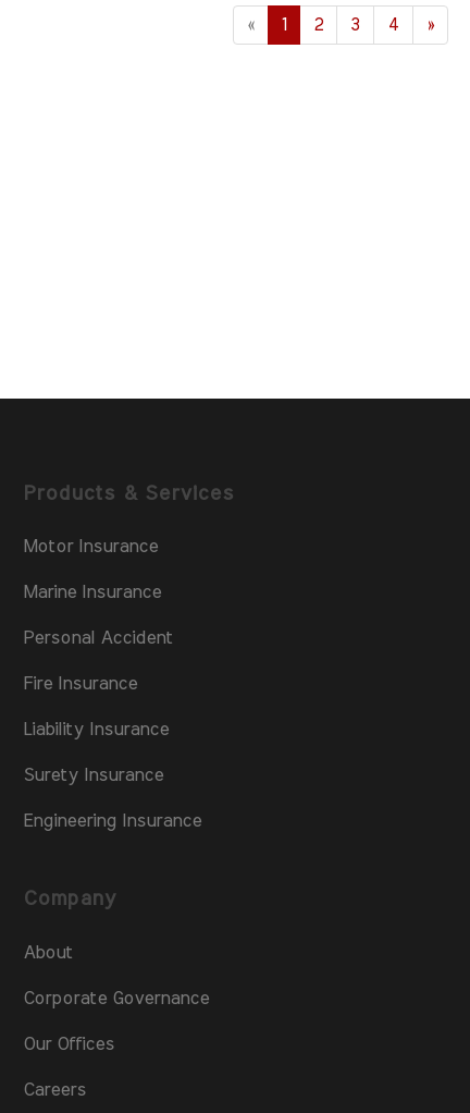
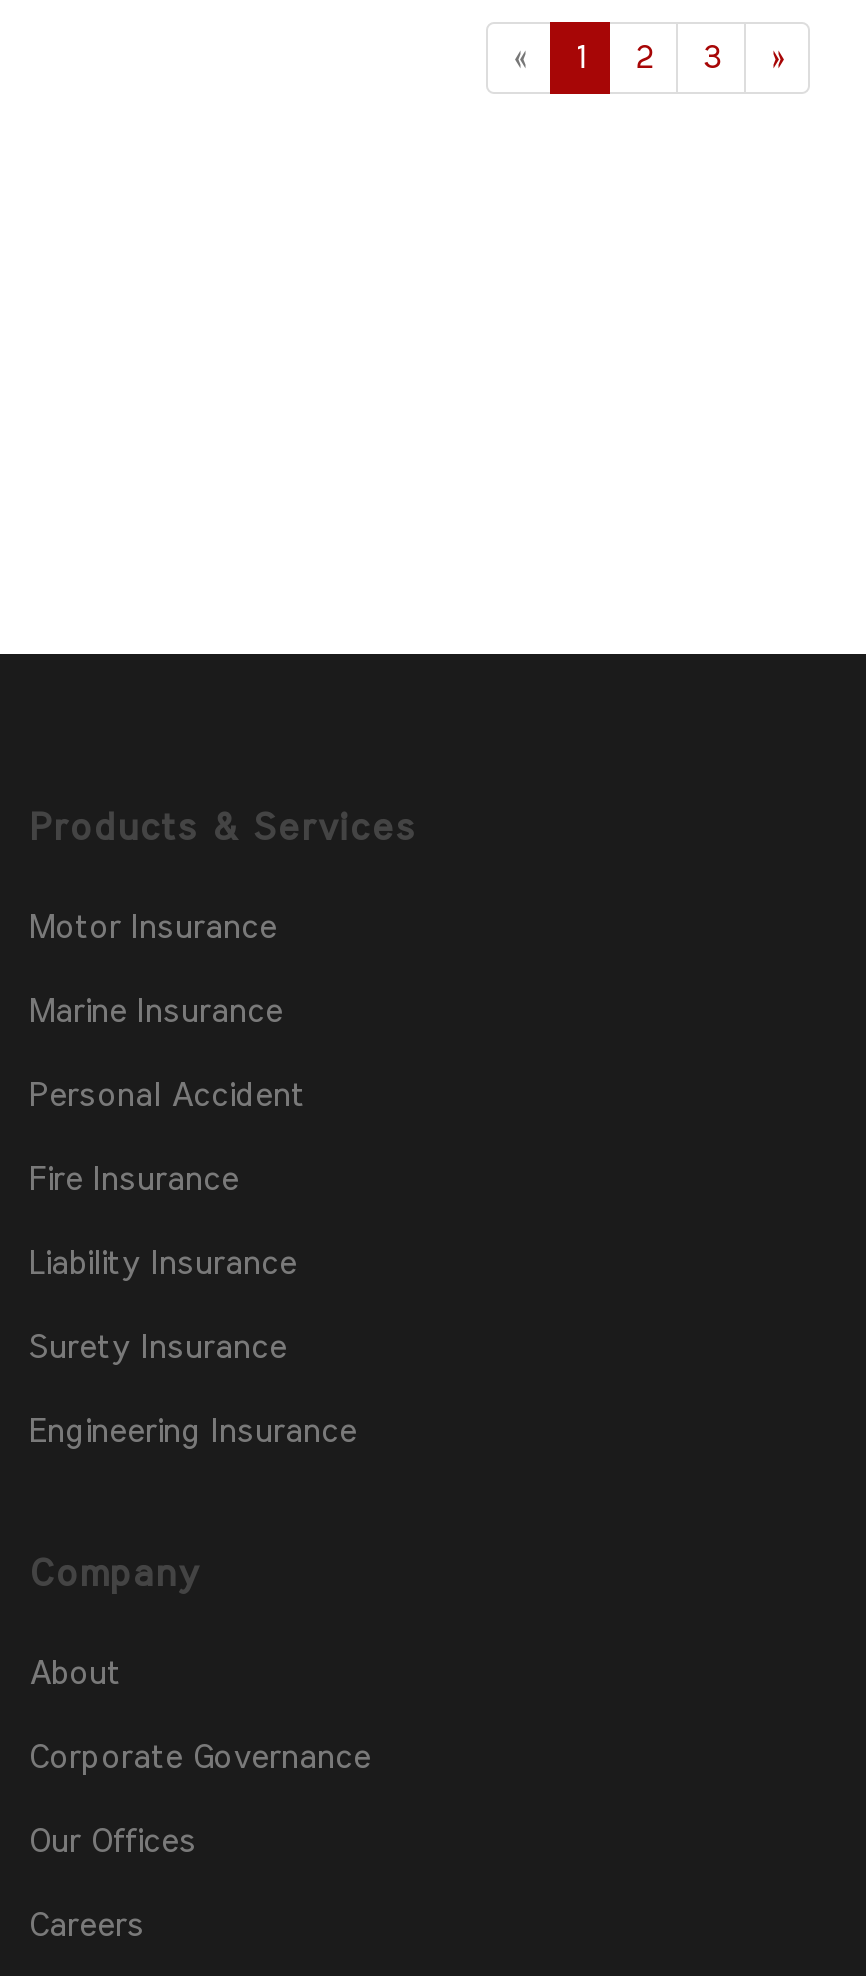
- 4
